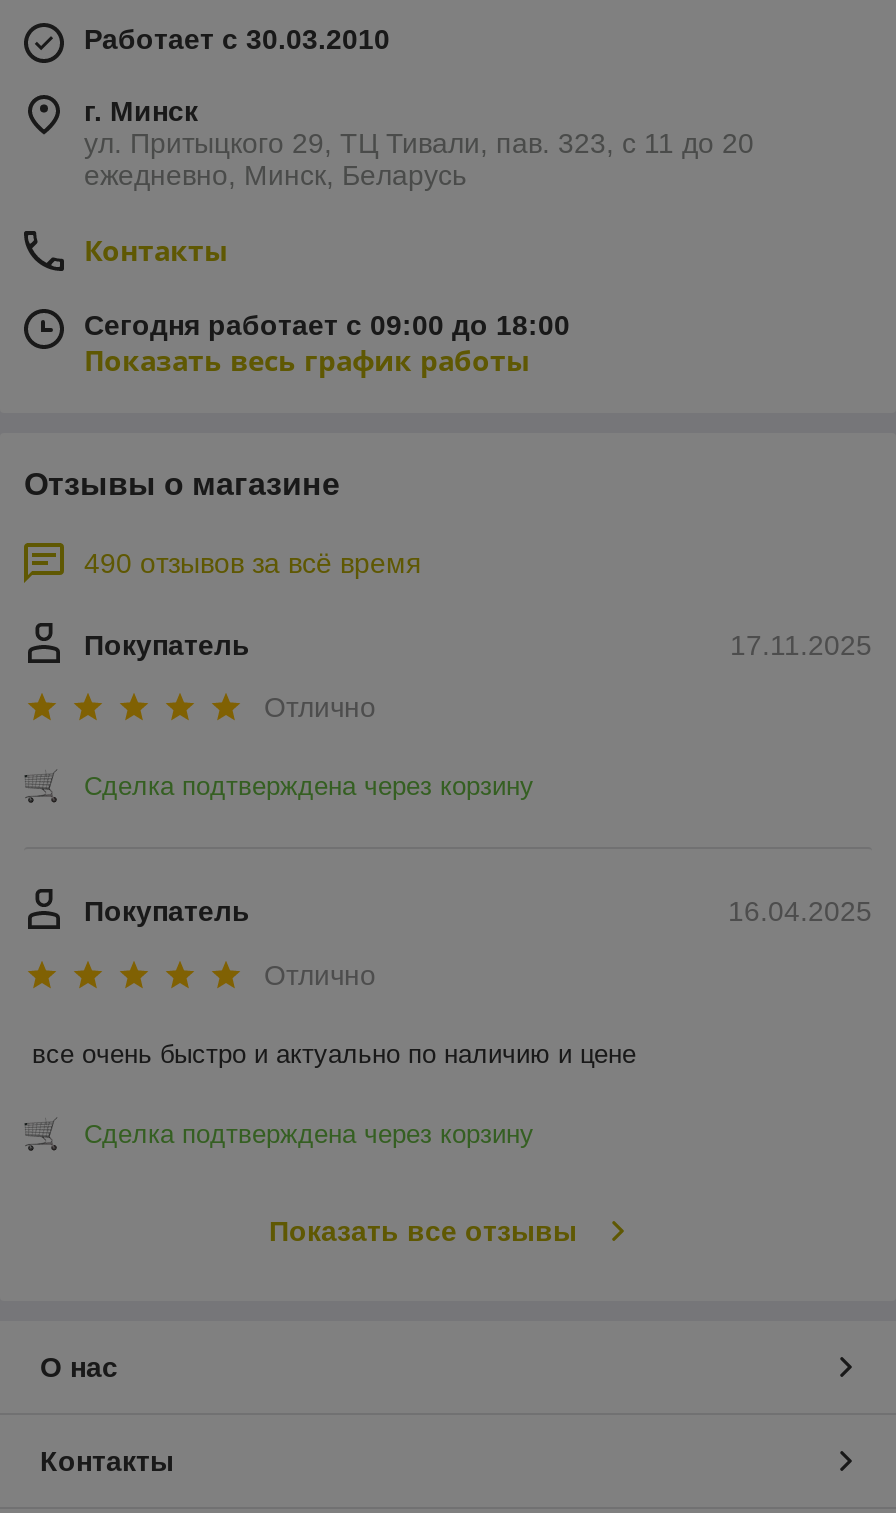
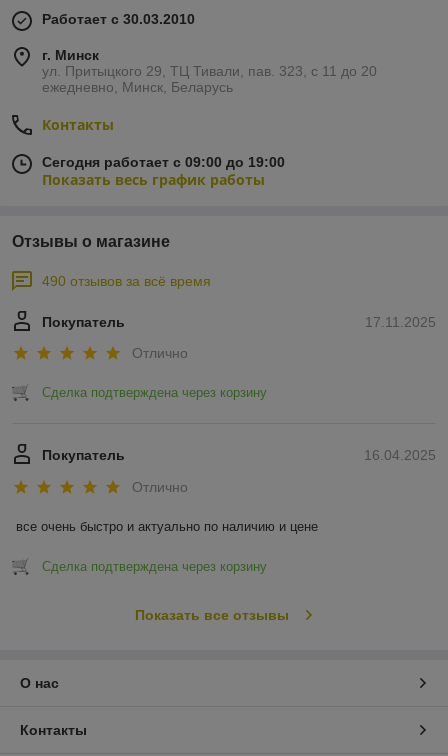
- Сегодня работает с 09:00 до 18:00
+ Сегодня работает с 09:00 до 19:00
